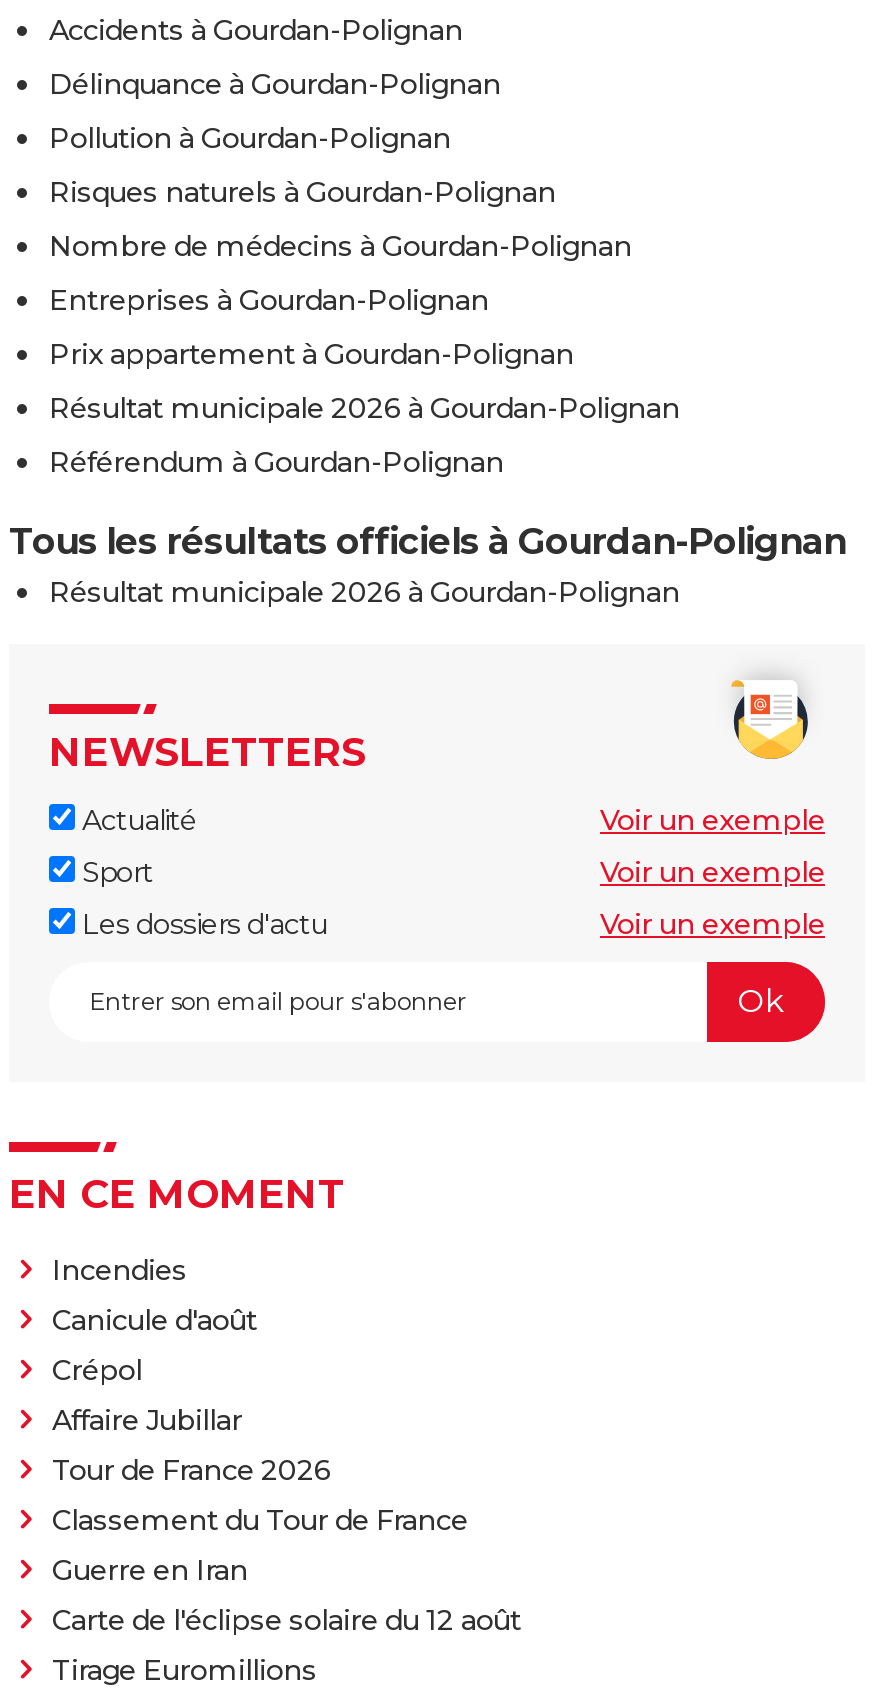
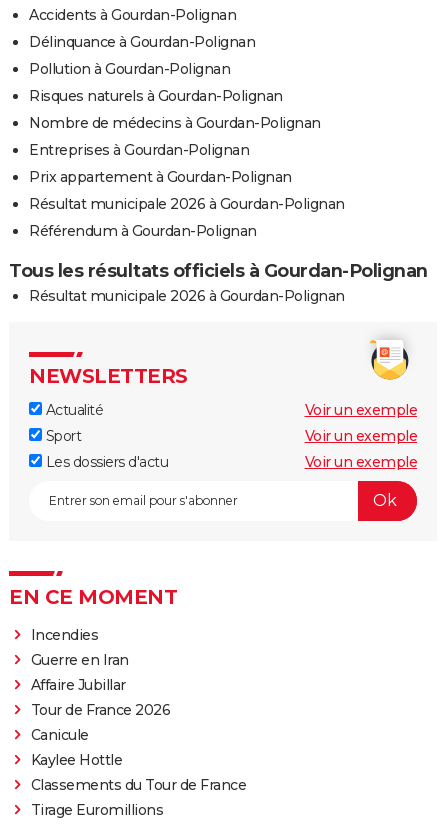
- Canicule d'août
- Crépol

- Classement du Tour de France
- Carte de l'éclipse solaire du 12 août
+ Canicule
+ Kaylee Hottle
+ Classements du Tour de France

moved up: Guerre en Iran
